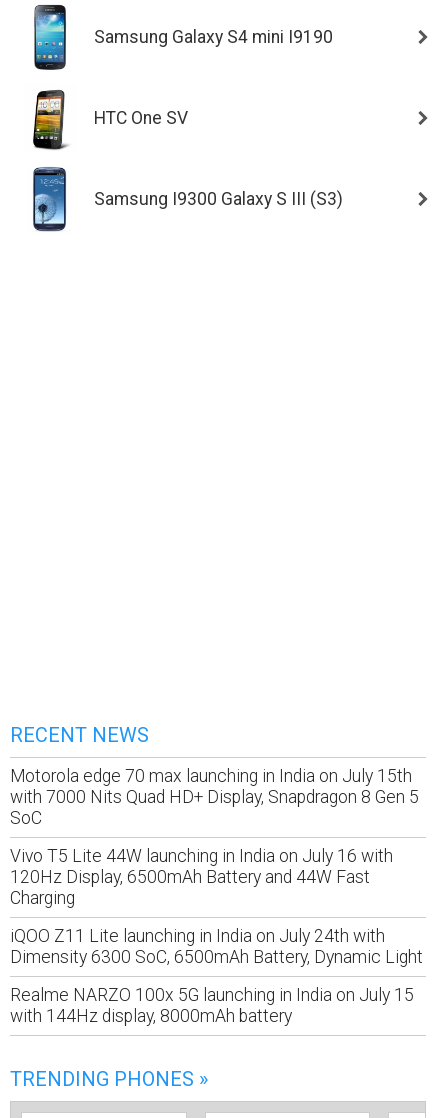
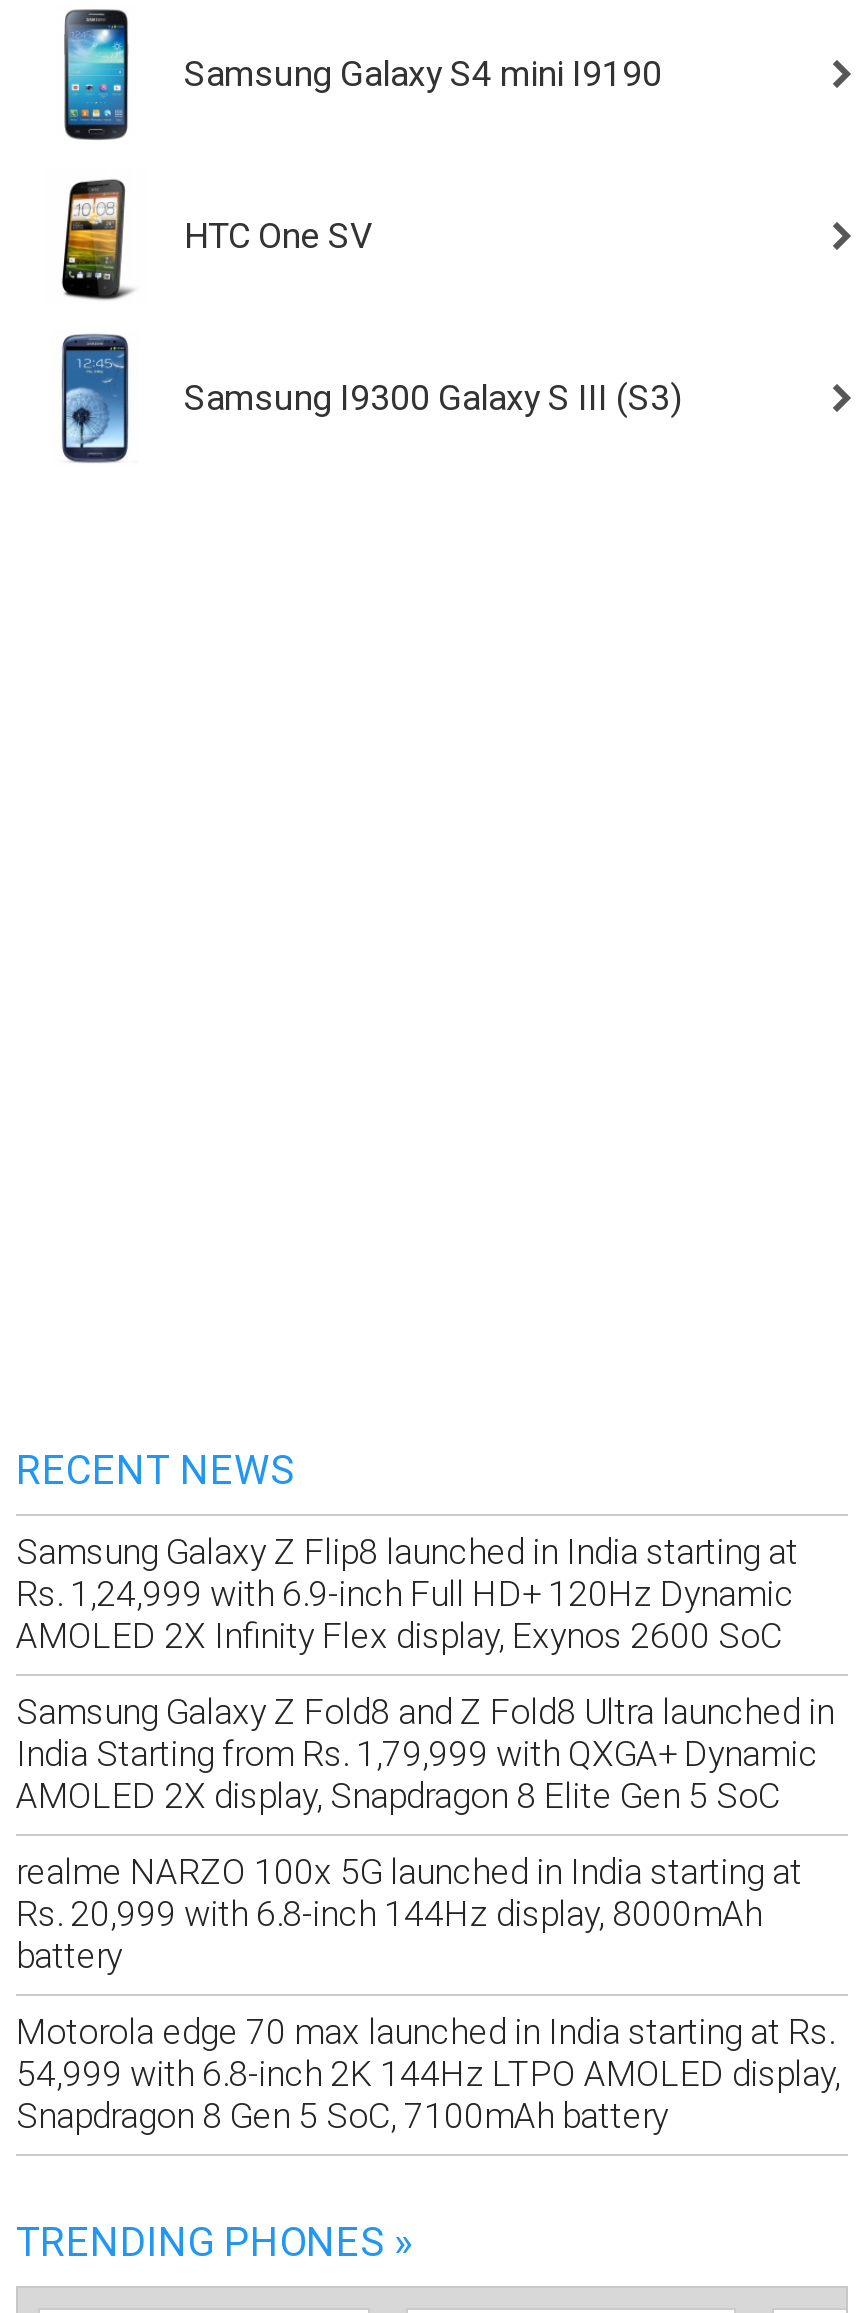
- Motorola edge 70 max launching in India on July 15th
- with 7000 Nits Quad HD+ Display, Snapdragon 8 Gen 5
- SoC
+ Samsung Galaxy Z Flip8 launched in India starting at
+ Rs. 1,24,999 with 6.9-inch Full HD+ 120Hz Dynamic
+ AMOLED 2X Infinity Flex display, Exynos 2600 SoC

- Vivo T5 Lite 44W launching in India on July 16 with
- 120Hz Display, 6500mAh Battery and 44W Fast
- Charging
+ Samsung Galaxy Z Fold8 and Z Fold8 Ultra launched in
+ India Starting from Rs. 1,79,999 with QXGA+ Dynamic
+ AMOLED 2X display, Snapdragon 8 Elite Gen 5 SoC

- iQOO Z11 Lite launching in India on July 24th with
- Dimensity 6300 SoC, 6500mAh Battery, Dynamic Light
+ realme NARZO 100x 5G launched in India starting at
+ Rs. 20,999 with 6.8-inch 144Hz display, 8000mAh
+ battery

- Realme NARZO 100x 5G launching in India on July 15
- with 144Hz display, 8000mAh battery
+ Motorola edge 70 max launched in India starting at Rs.
+ 54,999 with 6.8-inch 2K 144Hz LTPO AMOLED display,
+ Snapdragon 8 Gen 5 SoC, 7100mAh battery
